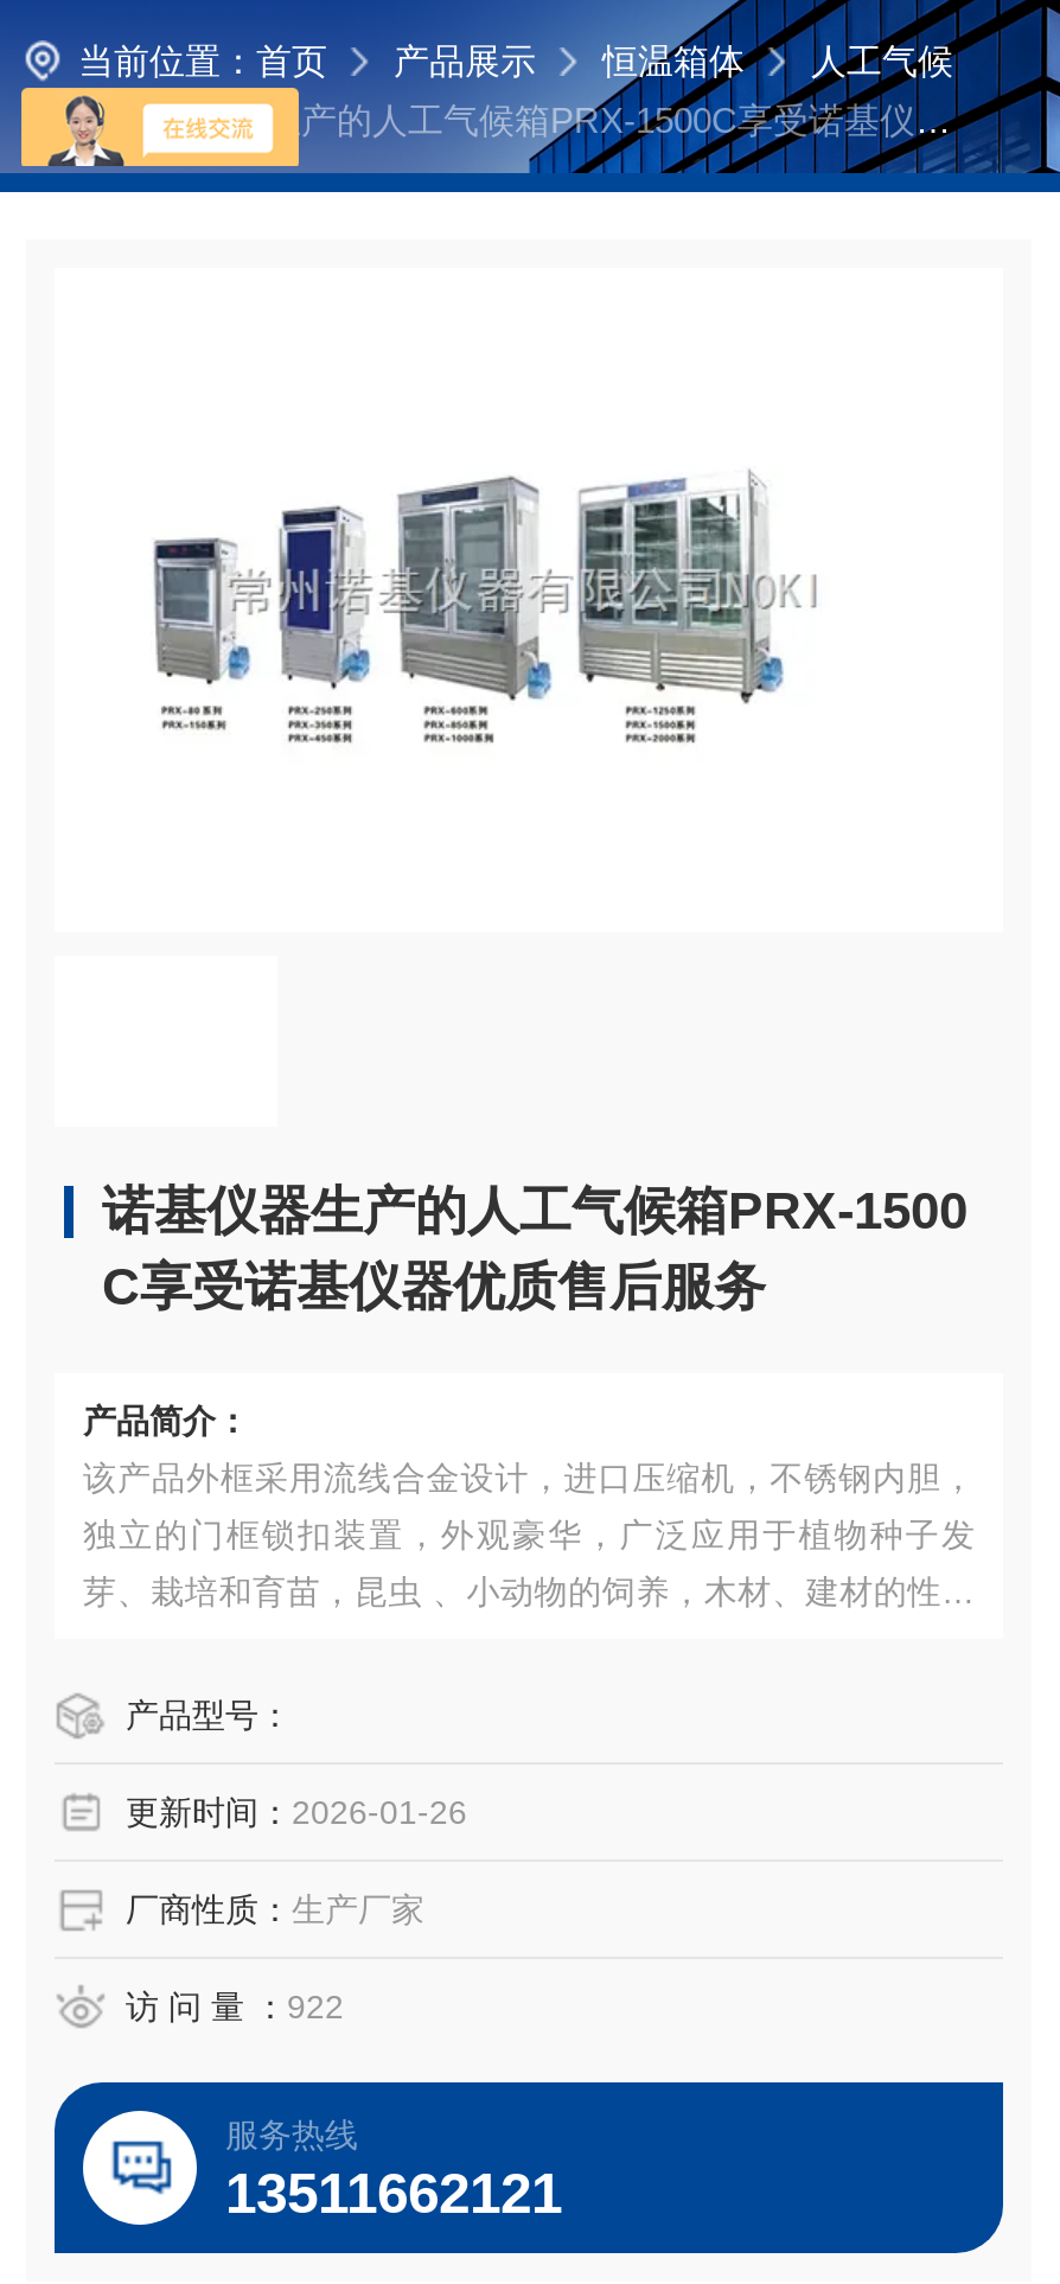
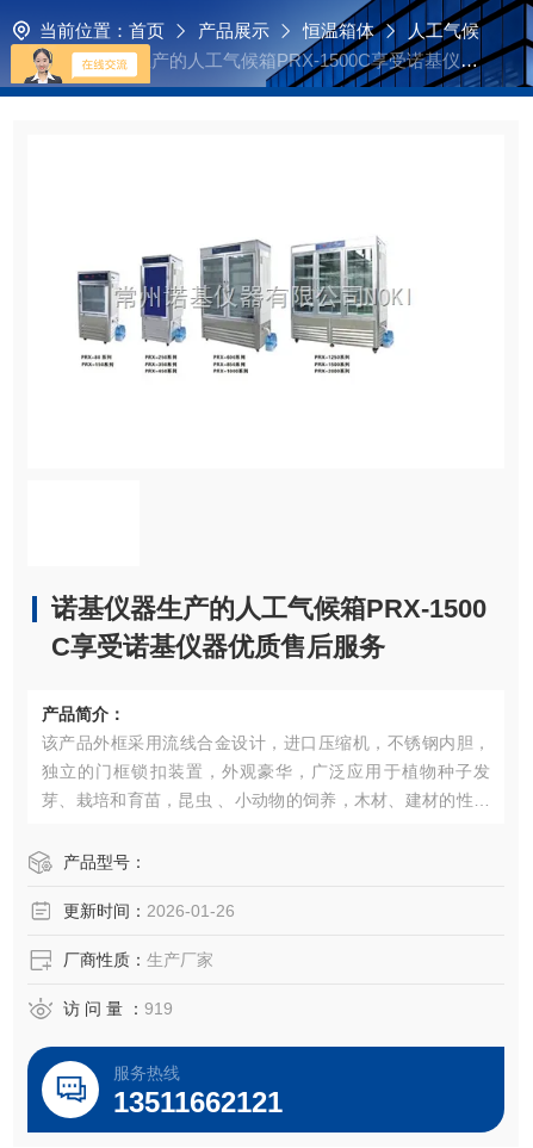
- 访 问 量 ：922
+ 访 问 量 ：919
